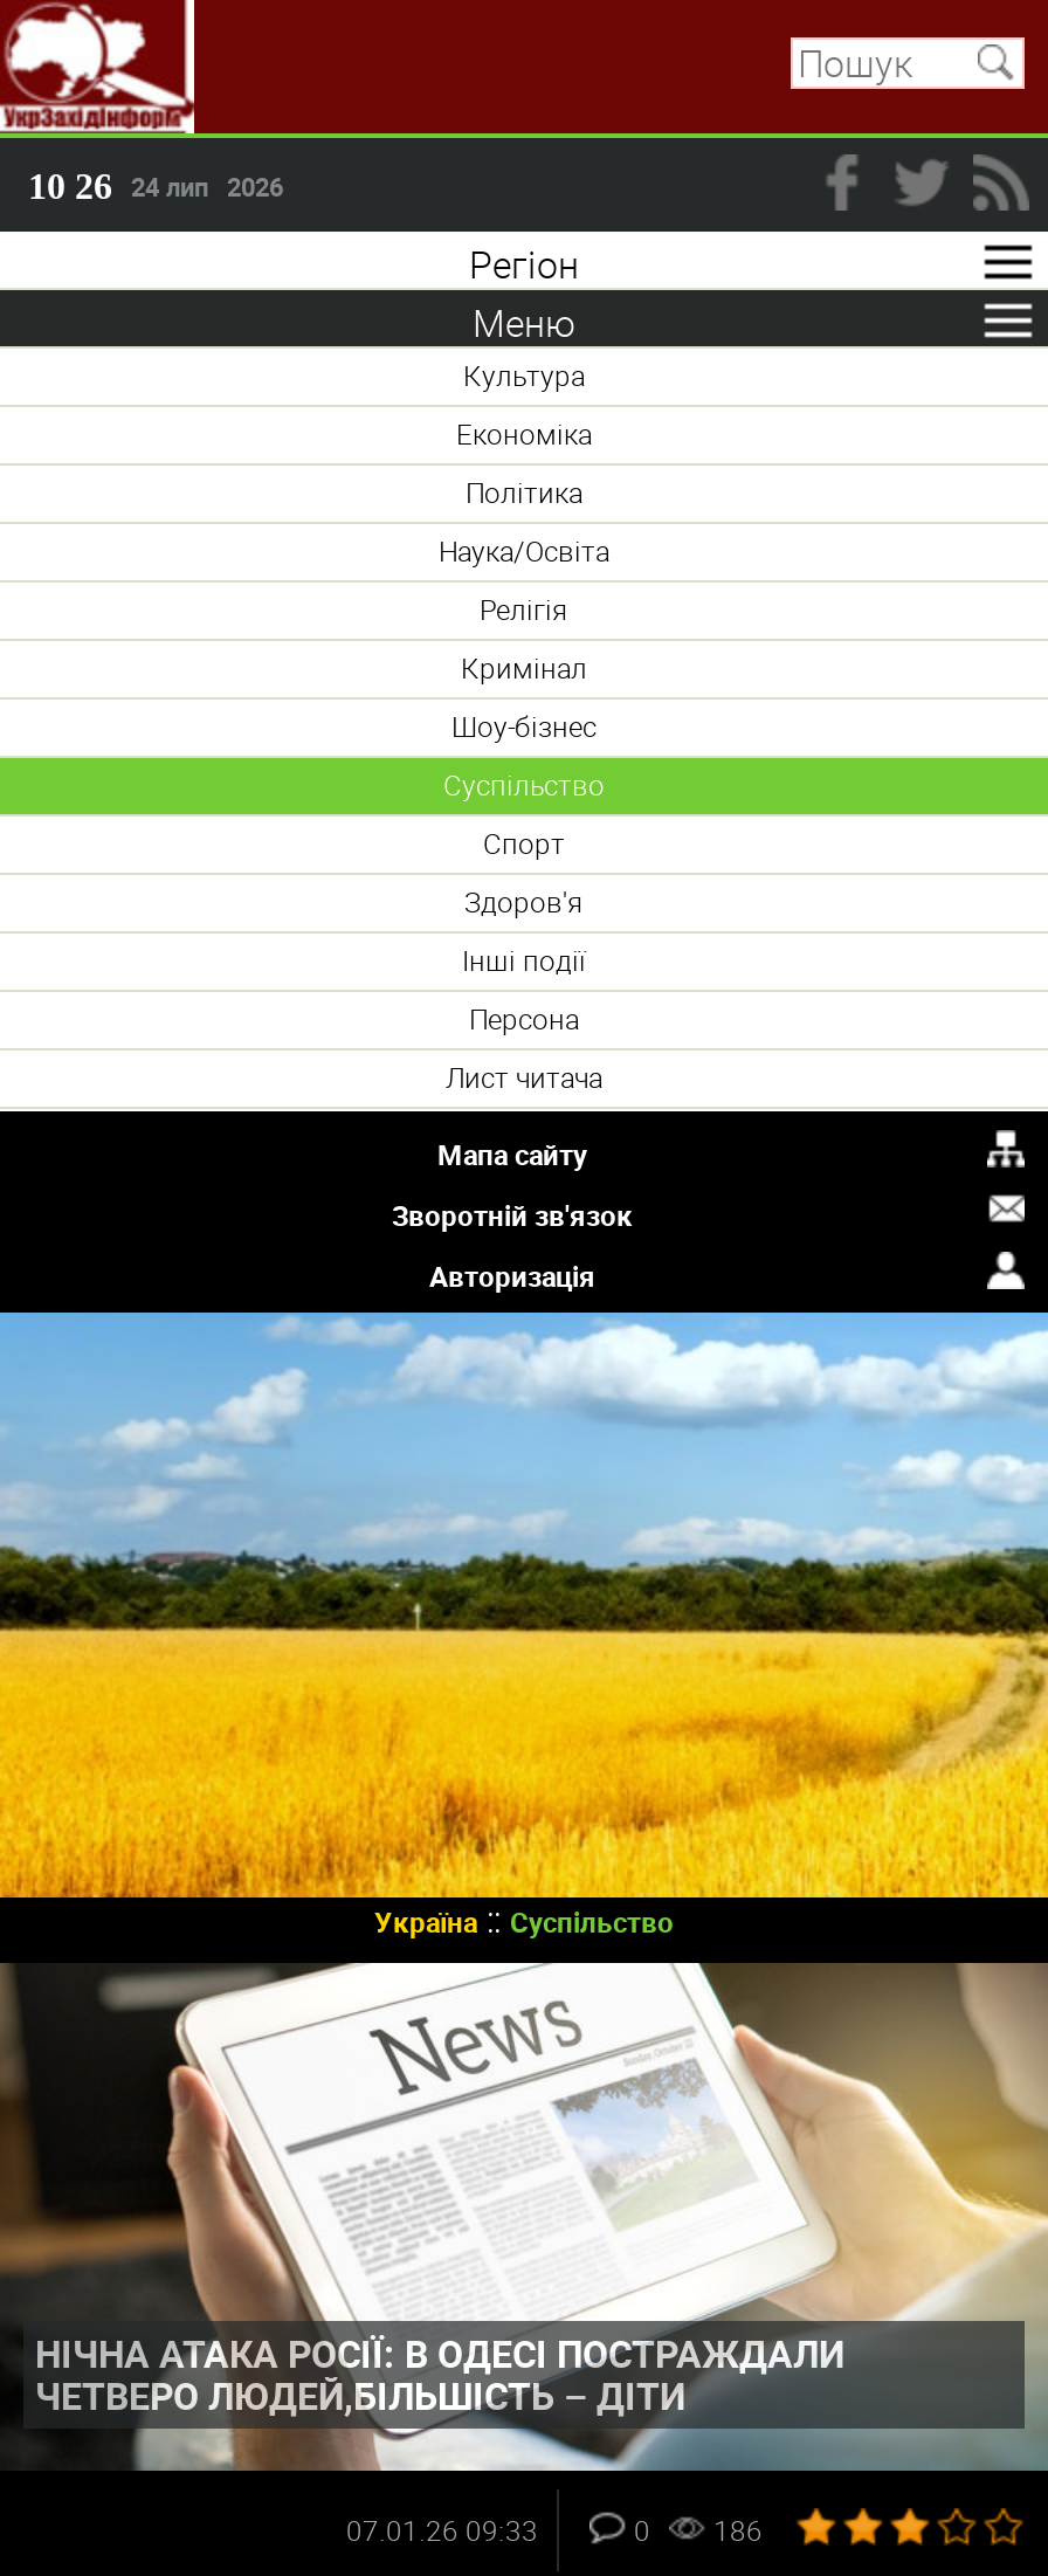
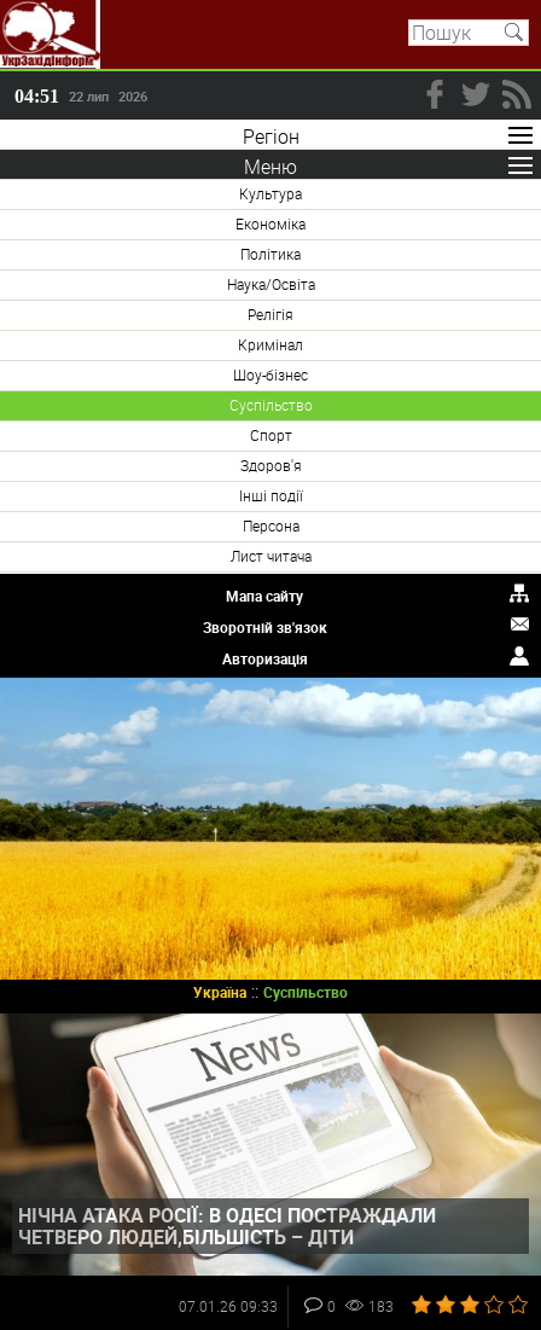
- 10:26 24 лип 2026
+ 04:51 22 лип 2026

- 0 186
+ 0 183
